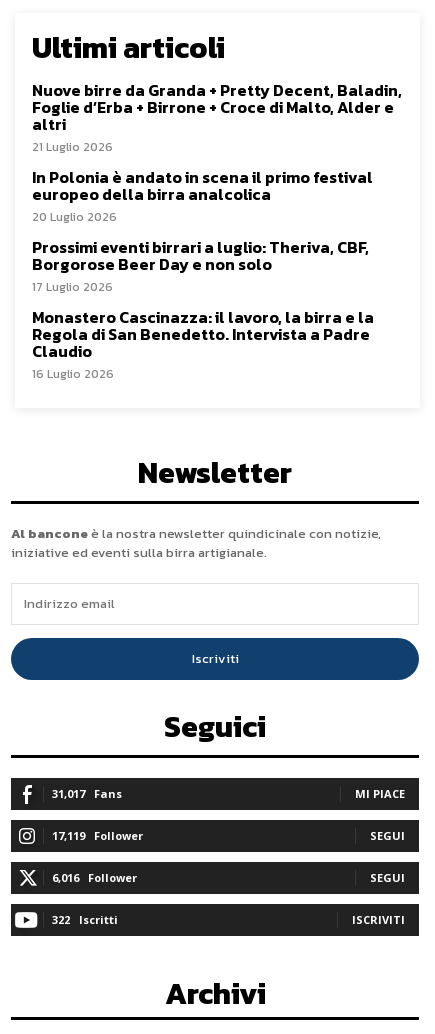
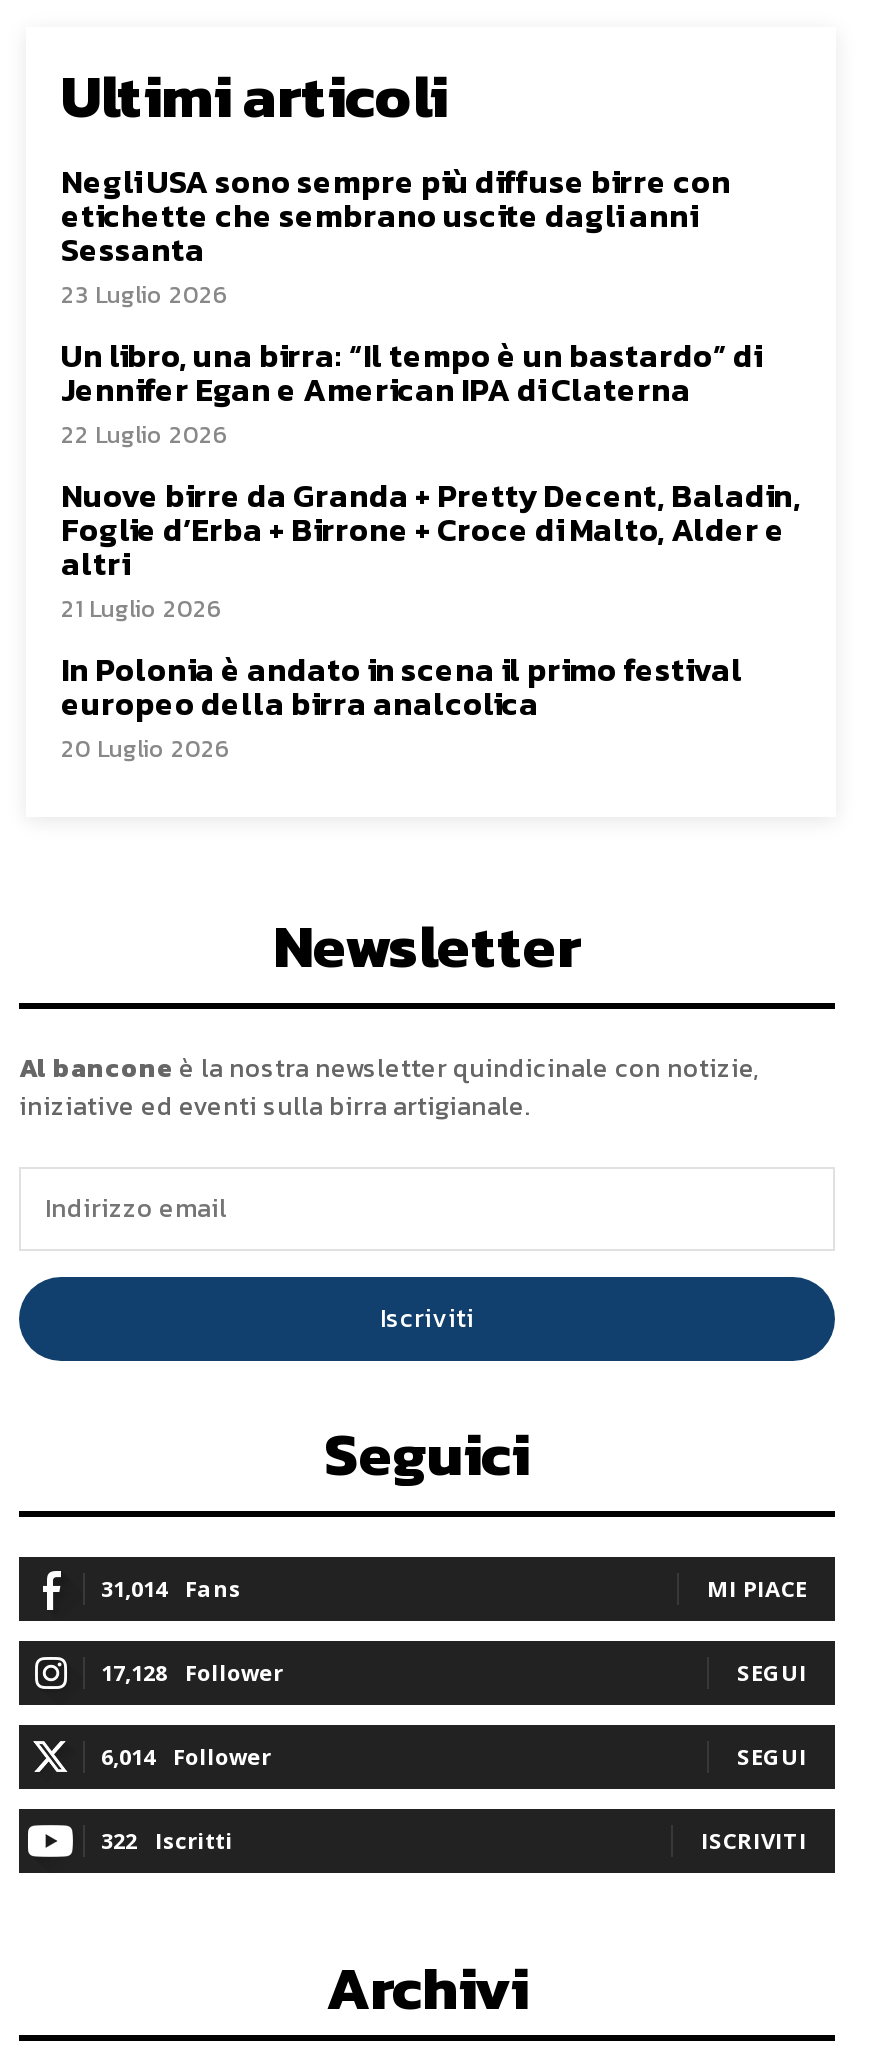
+ Negli USA sono sempre più diffuse birre con
+ etichette che sembrano uscite dagli anni
+ Sessanta
+ 23 Luglio 2026
+ Un libro, una birra: “Il tempo è un bastardo” di
+ Jennifer Egan e American IPA di Claterna
+ 22 Luglio 2026

moved down: Nuove birre da Granda + Pretty Decent, Baladin, | Foglie d’Erba + Birrone + Croce di Malto, Alder e | altri | 21 Luglio 2026 | In Polonia è andato in scena il primo festival | europeo della birra analcolica | 20 Luglio 2026

- Prossimi eventi birrari a luglio: Theriva, CBF,
- Borgorose Beer Day e non solo
- 17 Luglio 2026
- Monastero Cascinazza: il lavoro, la birra e la
- Regola di San Benedetto. Intervista a Padre
- Claudio
- 16 Luglio 2026

- 31,017 Fans
+ 31,014 Fans

- 17,119 Follower
+ 17,128 Follower

- 6,016 Follower
+ 6,014 Follower
